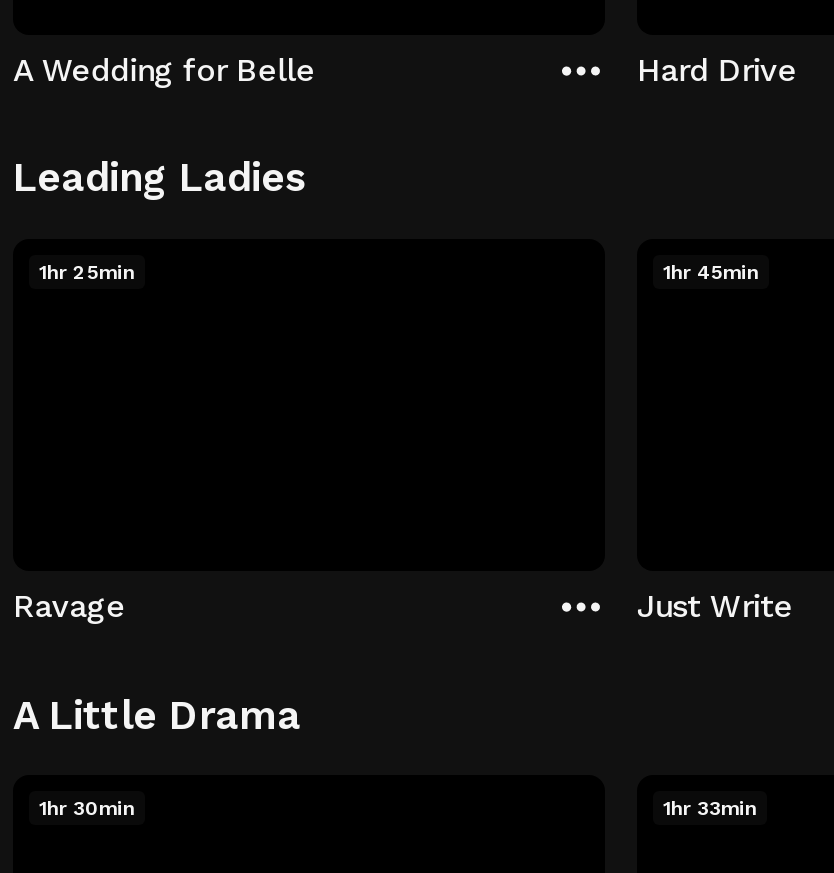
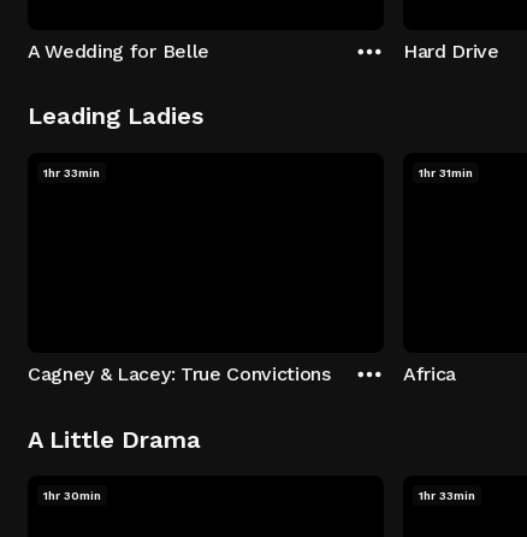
- 1hr 25min
+ 1hr 33min

- 1hr 45min
+ 1hr 31min

- Ravage
+ Cagney & Lacey: True Convictions

- Just Write
+ Africa
